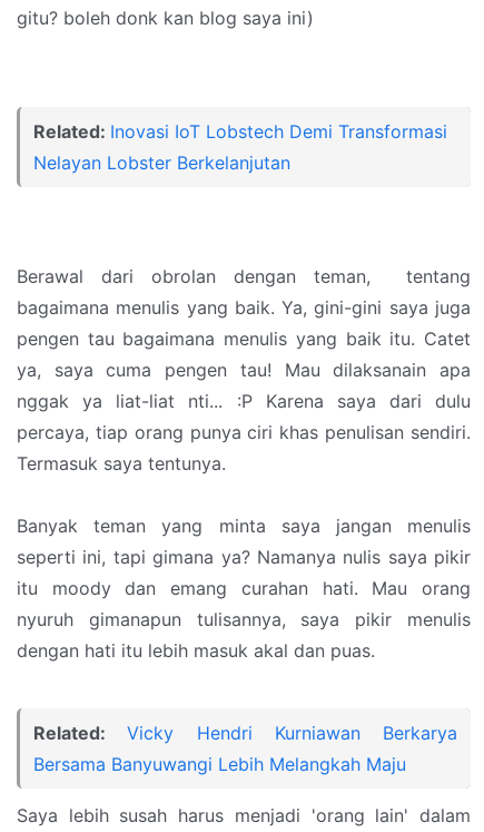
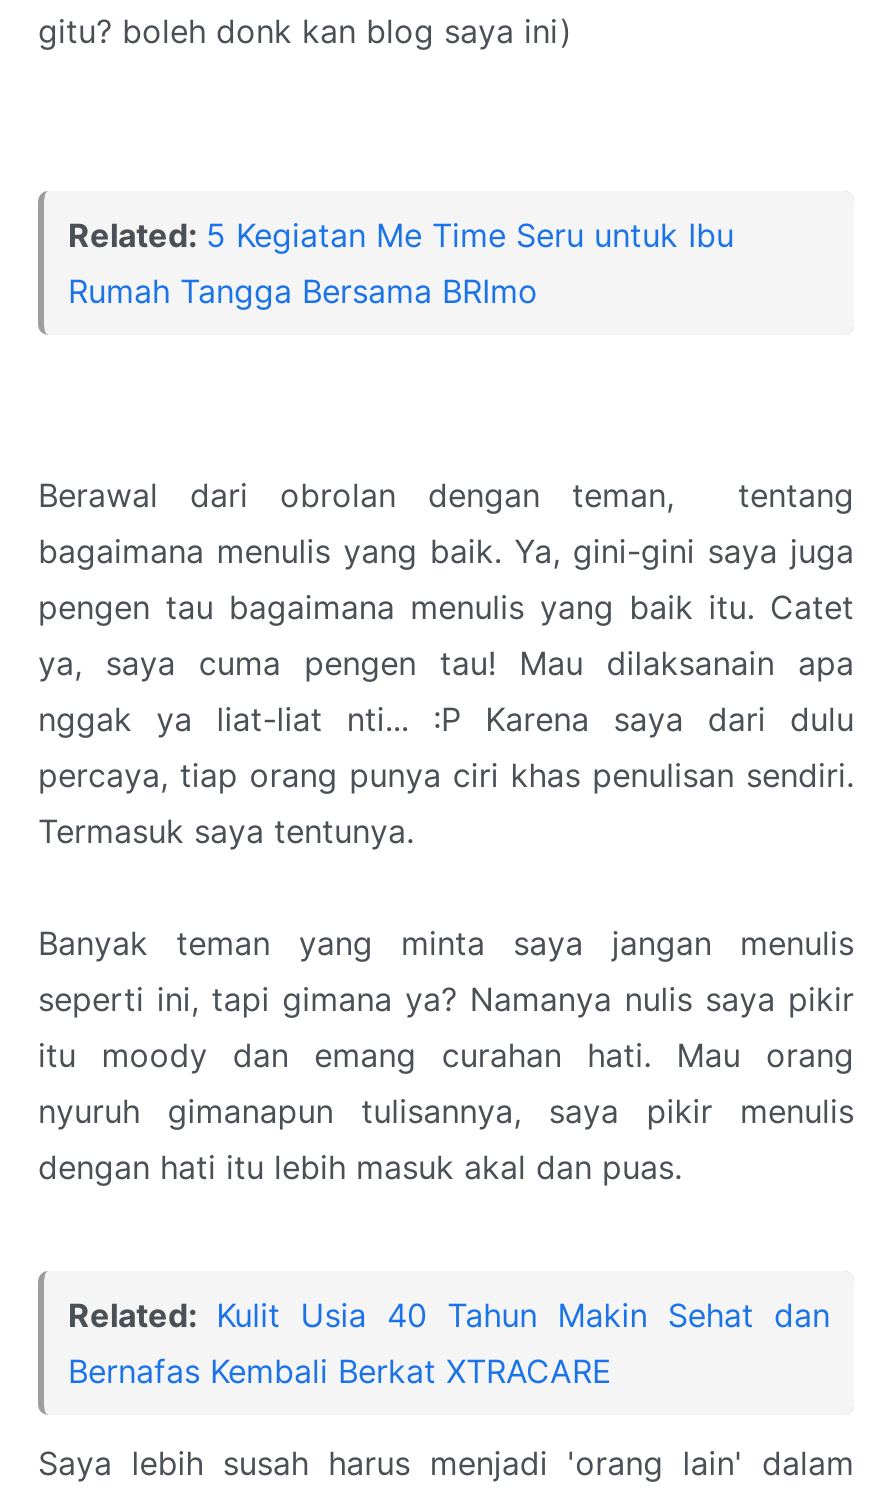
- Related: Inovasi IoT Lobstech Demi Transformasi
- Nelayan Lobster Berkelanjutan
+ Related: 5 Kegiatan Me Time Seru untuk Ibu
+ Rumah Tangga Bersama BRImo

- Related: Vicky Hendri Kurniawan Berkarya
- Bersama Banyuwangi Lebih Melangkah Maju
+ Related: Kulit Usia 40 Tahun Makin Sehat dan
+ Bernafas Kembali Berkat XTRACARE
